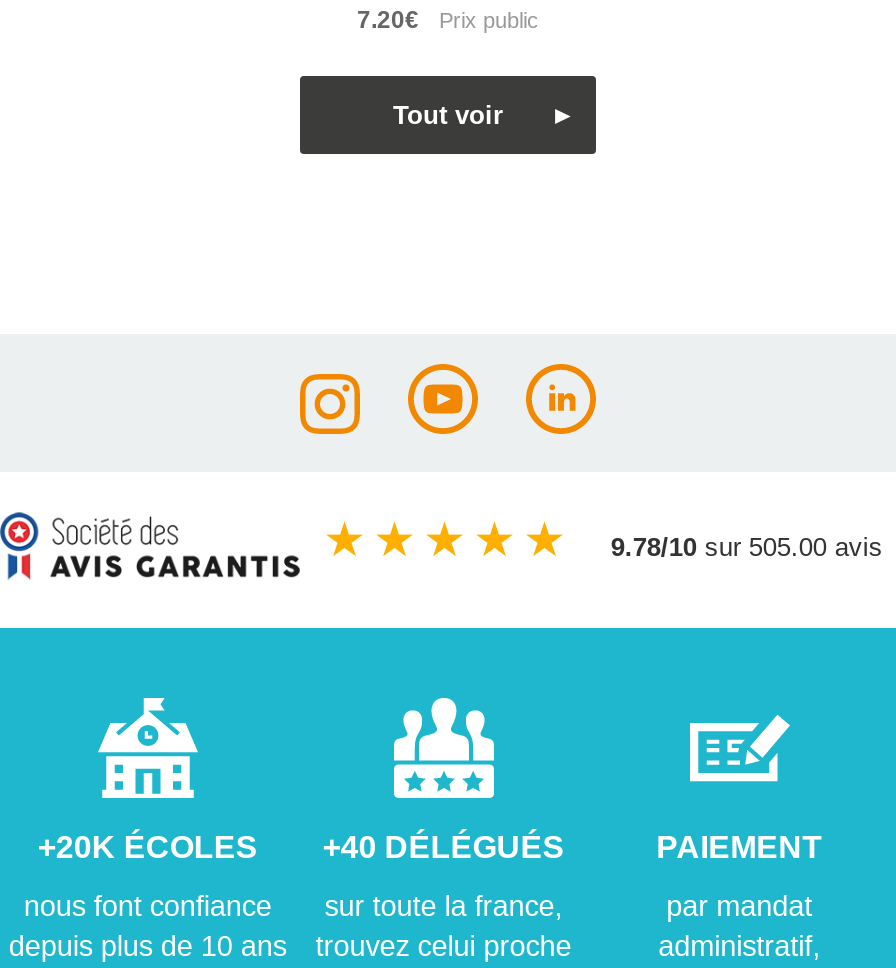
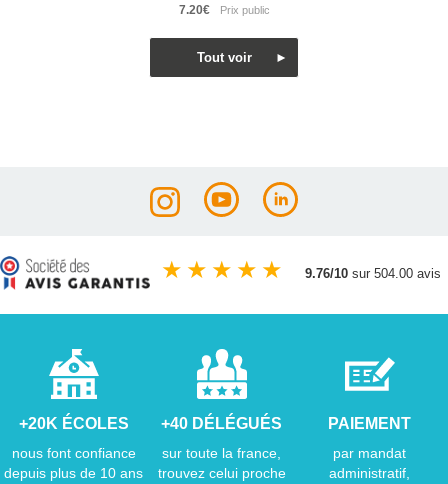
- 9.78/10 sur 505.00 avis
+ 9.76/10 sur 504.00 avis
